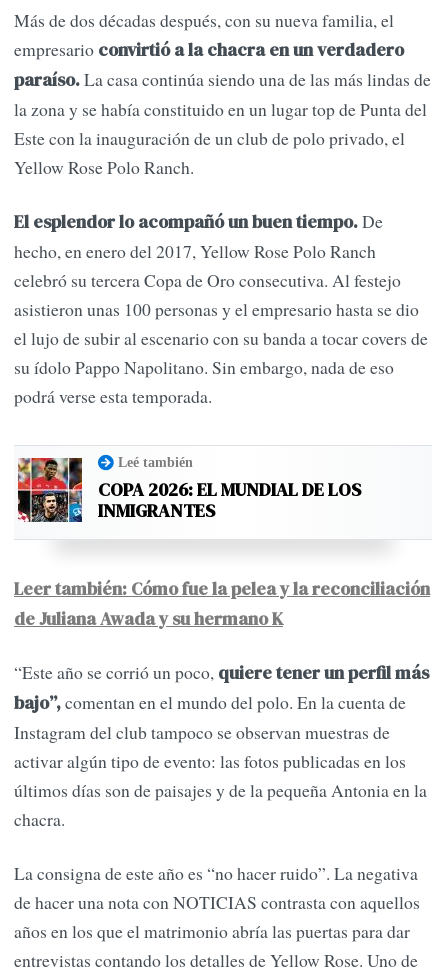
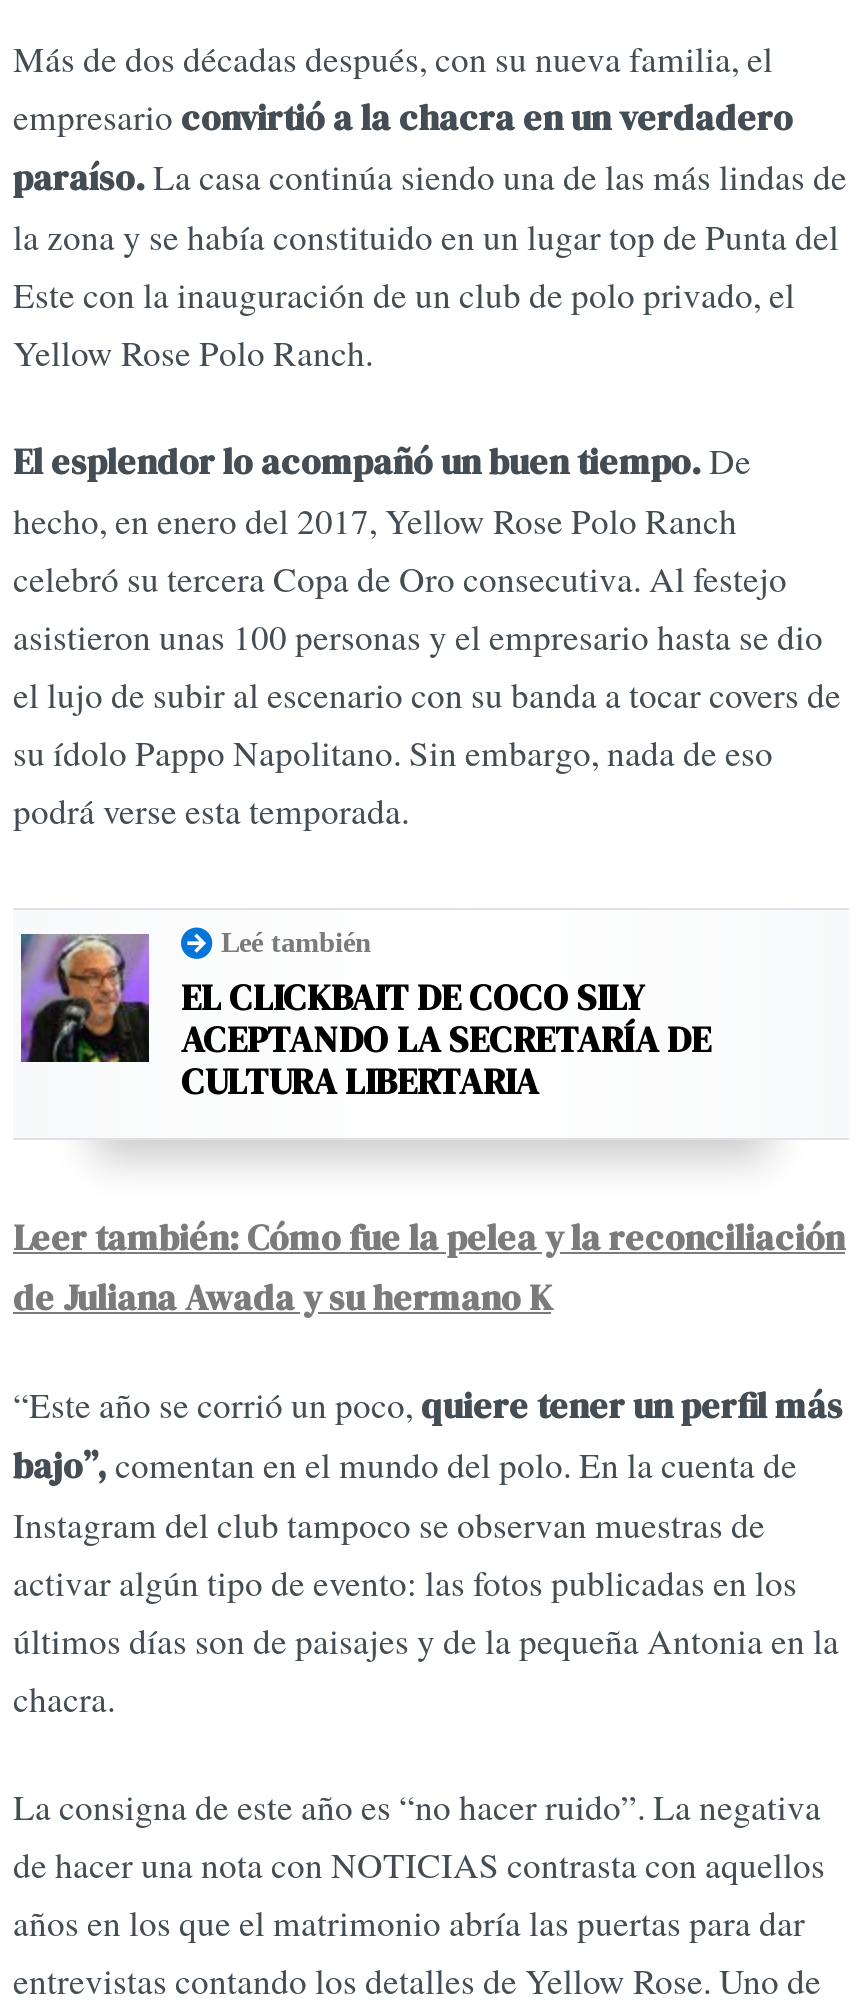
- [image]
- COPA 2026: EL MUNDIAL DE LOS
- INMIGRANTES
+ [image]
+ EL CLICKBAIT DE COCO SILY
+ ACEPTANDO LA SECRETARÍA DE
+ CULTURA LIBERTARIA
